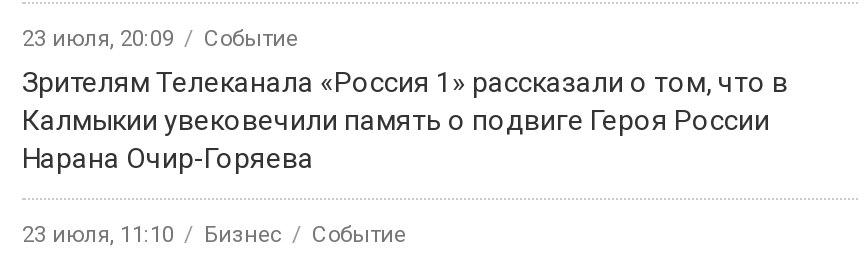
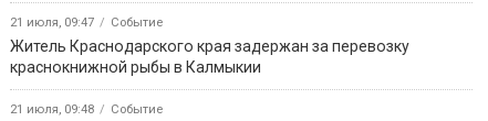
- 23 июля, 20:09 Событие
+ 21 июля, 09:47 Событие

- Зрителям Телеканала «Россия 1» рассказали о том, что в
- Калмыкии увековечили память о подвиге Героя России
- Нарана Очир-Горяева
+ Житель Краснодарского края задержан за перевозку
+ краснокнижной рыбы в Калмыкии

- 23 июля, 11:10
- Бизнес
+ 21 июля, 09:48
